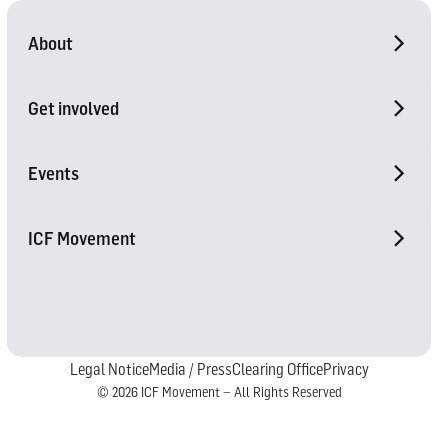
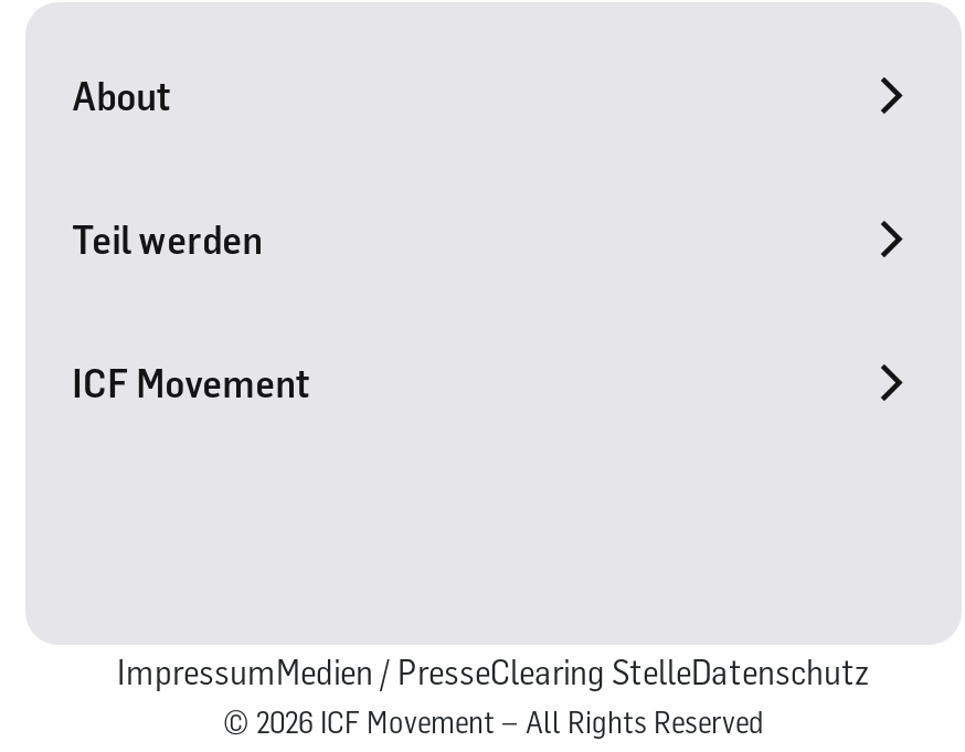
- Get involved
- Events
+ Teil werden

- Legal NoticeMedia / PressClearing OfficePrivacy
+ ImpressumMedien / PresseClearing StelleDatenschutz
